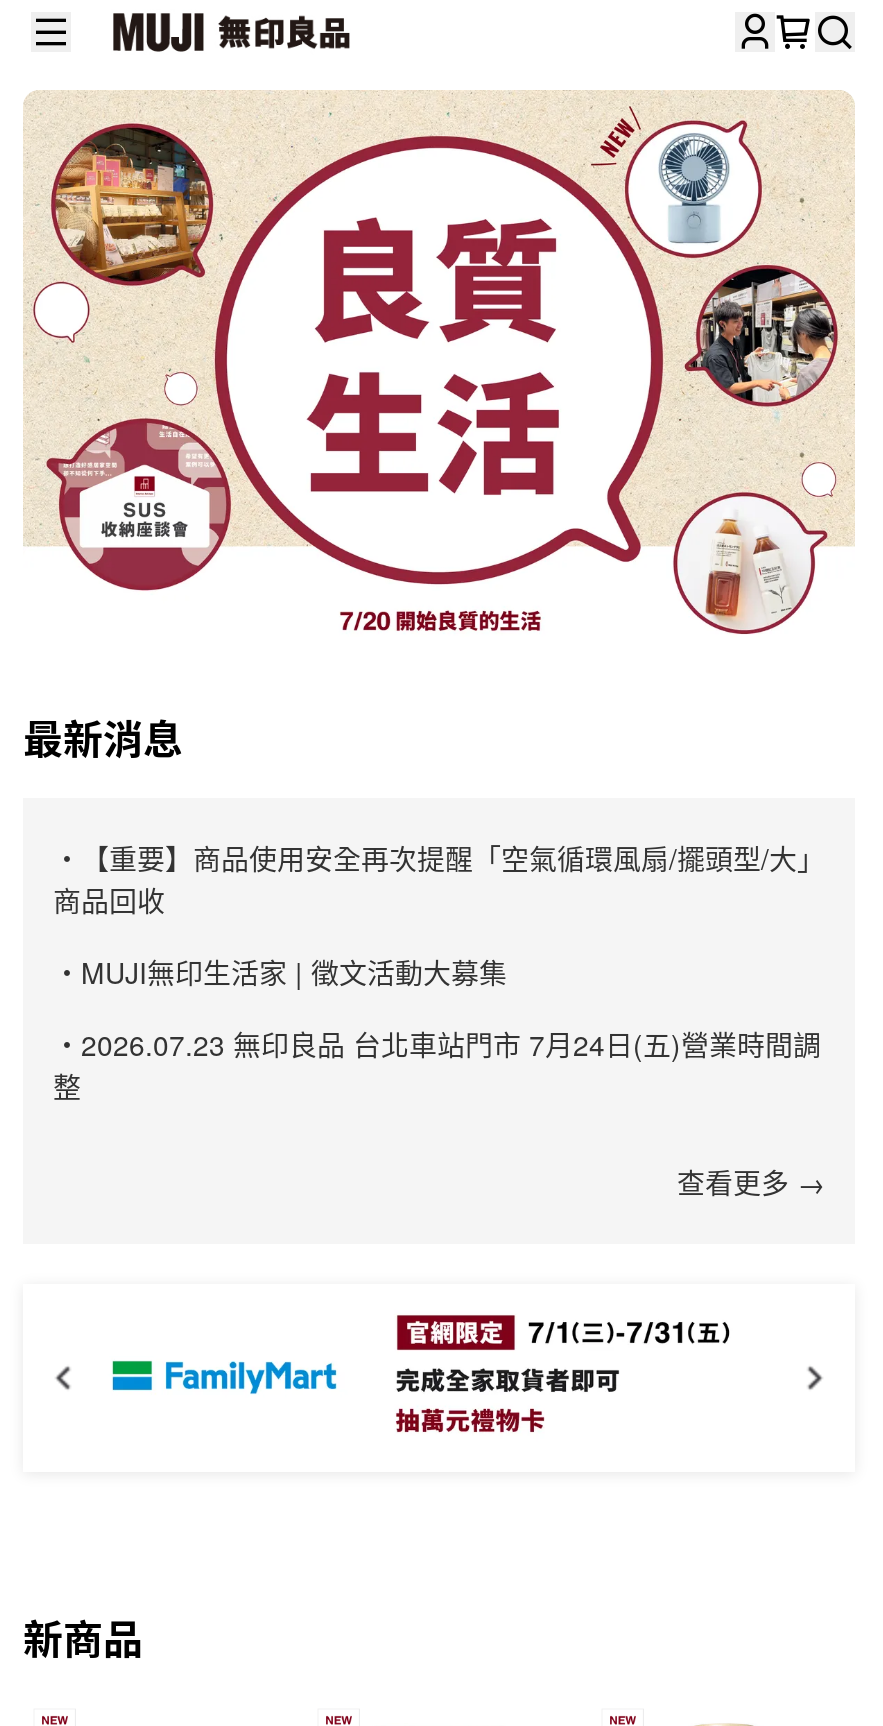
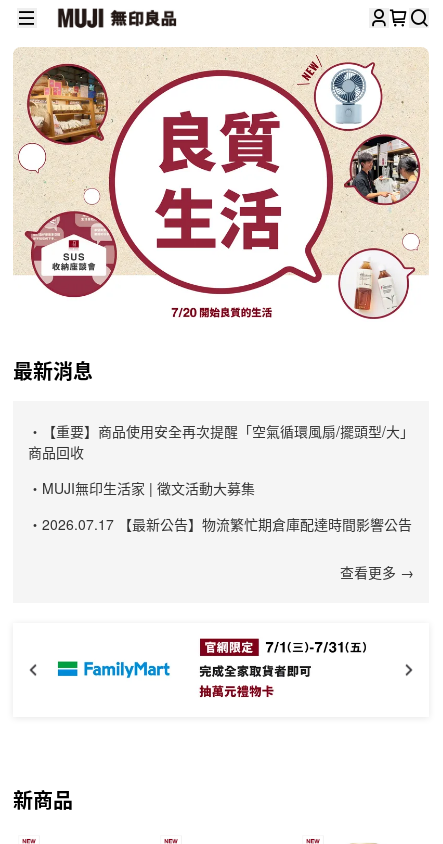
- ・2026.07.23 無印良品 台北車站門市 7月24日(五)營業時間調
- 整
+ ・2026.07.17 【最新公告】物流繁忙期倉庫配達時間影響公告
